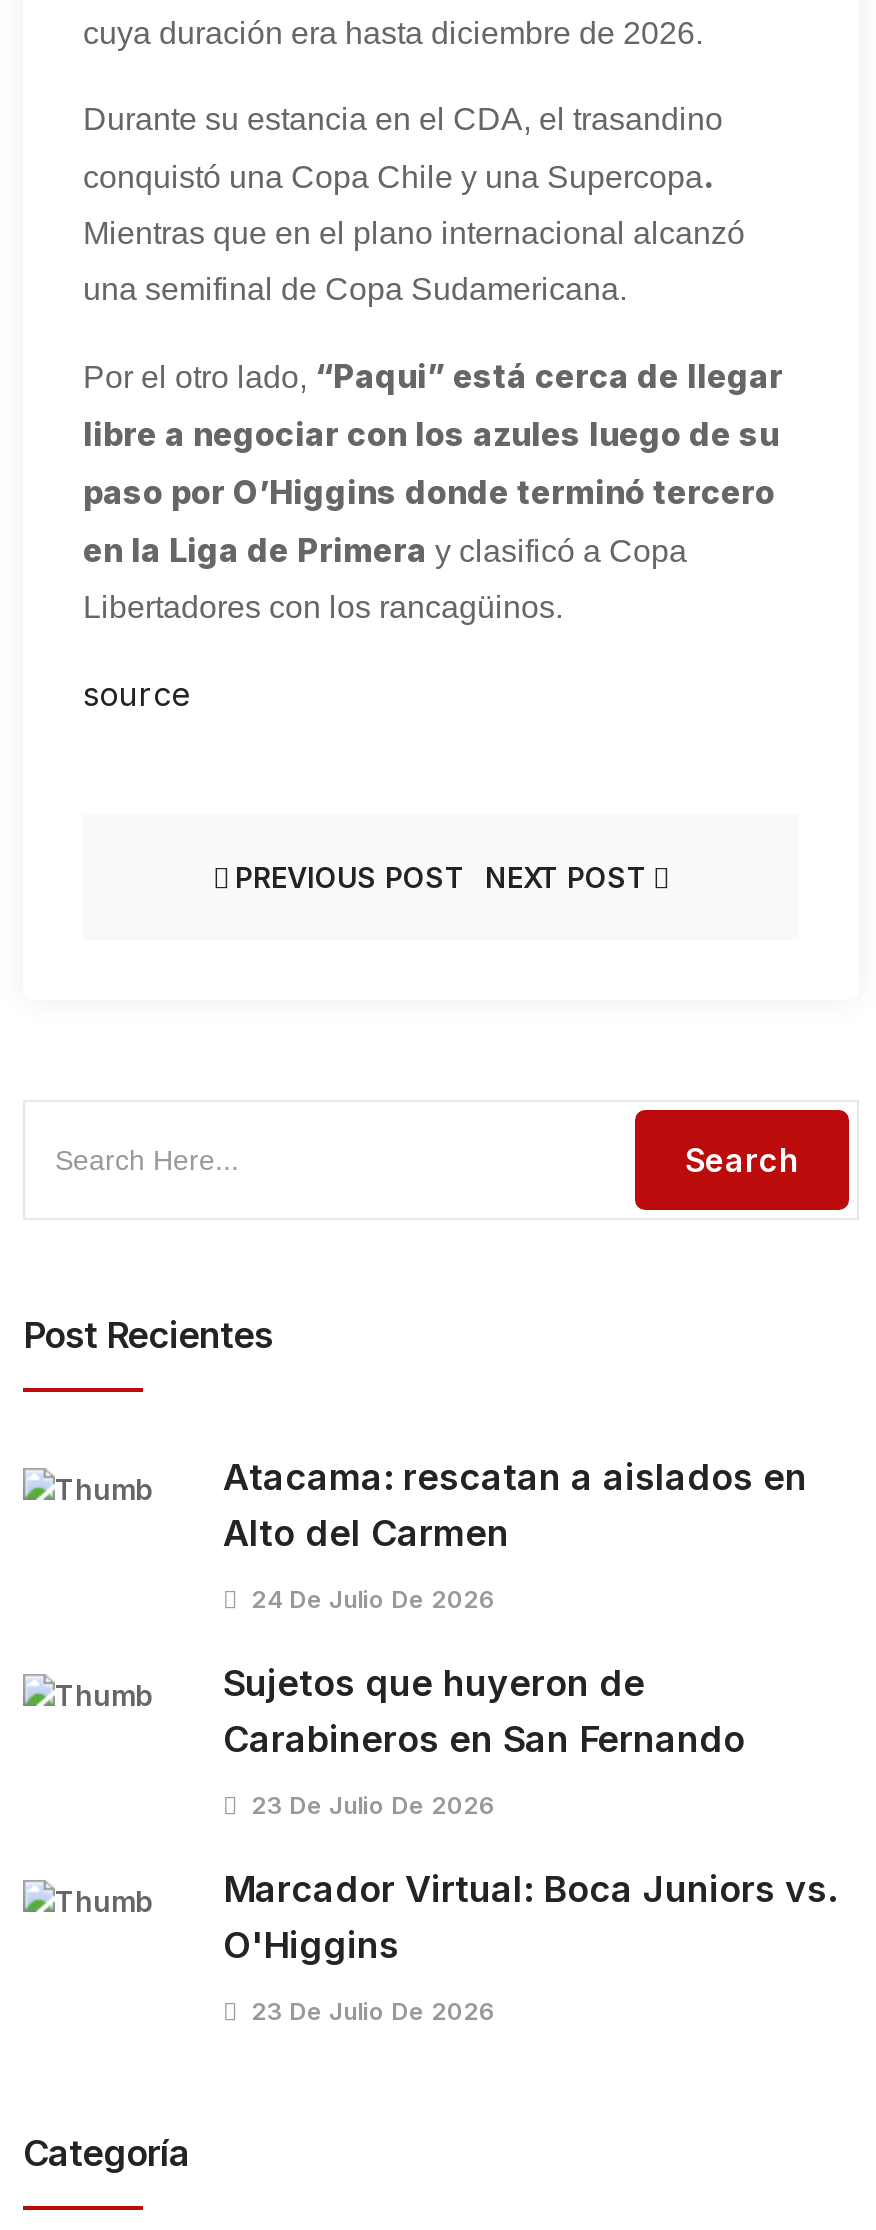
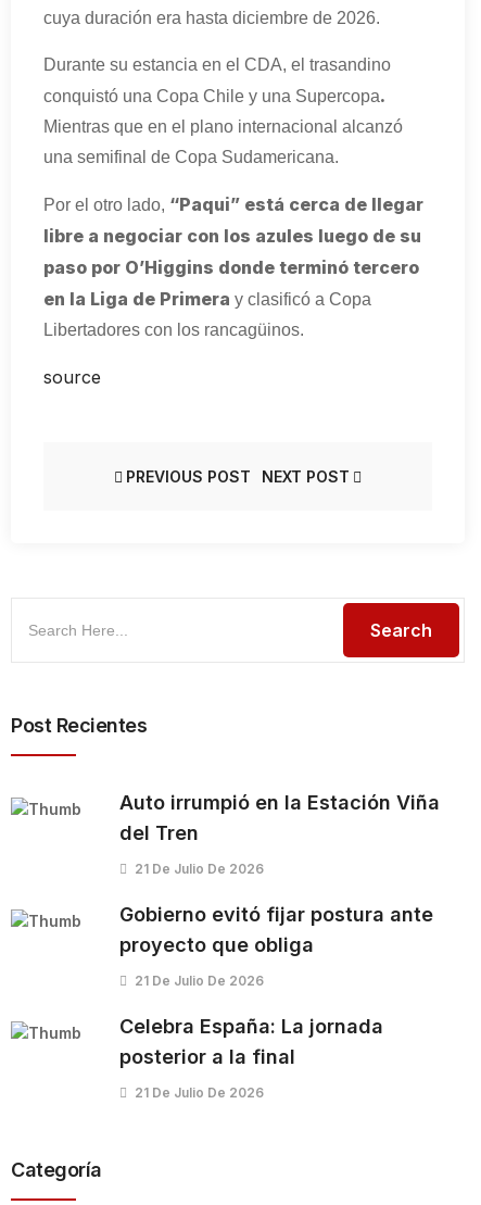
- Atacama: rescatan a aislados en
- Alto del Carmen
+ Auto irrumpió en la Estación Viña
+ del Tren

- 24 De Julio De 2026
+ 21 De Julio De 2026

- Sujetos que huyeron de
- Carabineros en San Fernando
+ Gobierno evitó fijar postura ante
+ proyecto que obliga

- 23 De Julio De 2026
+ 21 De Julio De 2026

- Marcador Virtual: Boca Juniors vs.
- O'Higgins
+ Celebra España: La jornada
+ posterior a la final

- 23 De Julio De 2026
+ 21 De Julio De 2026
